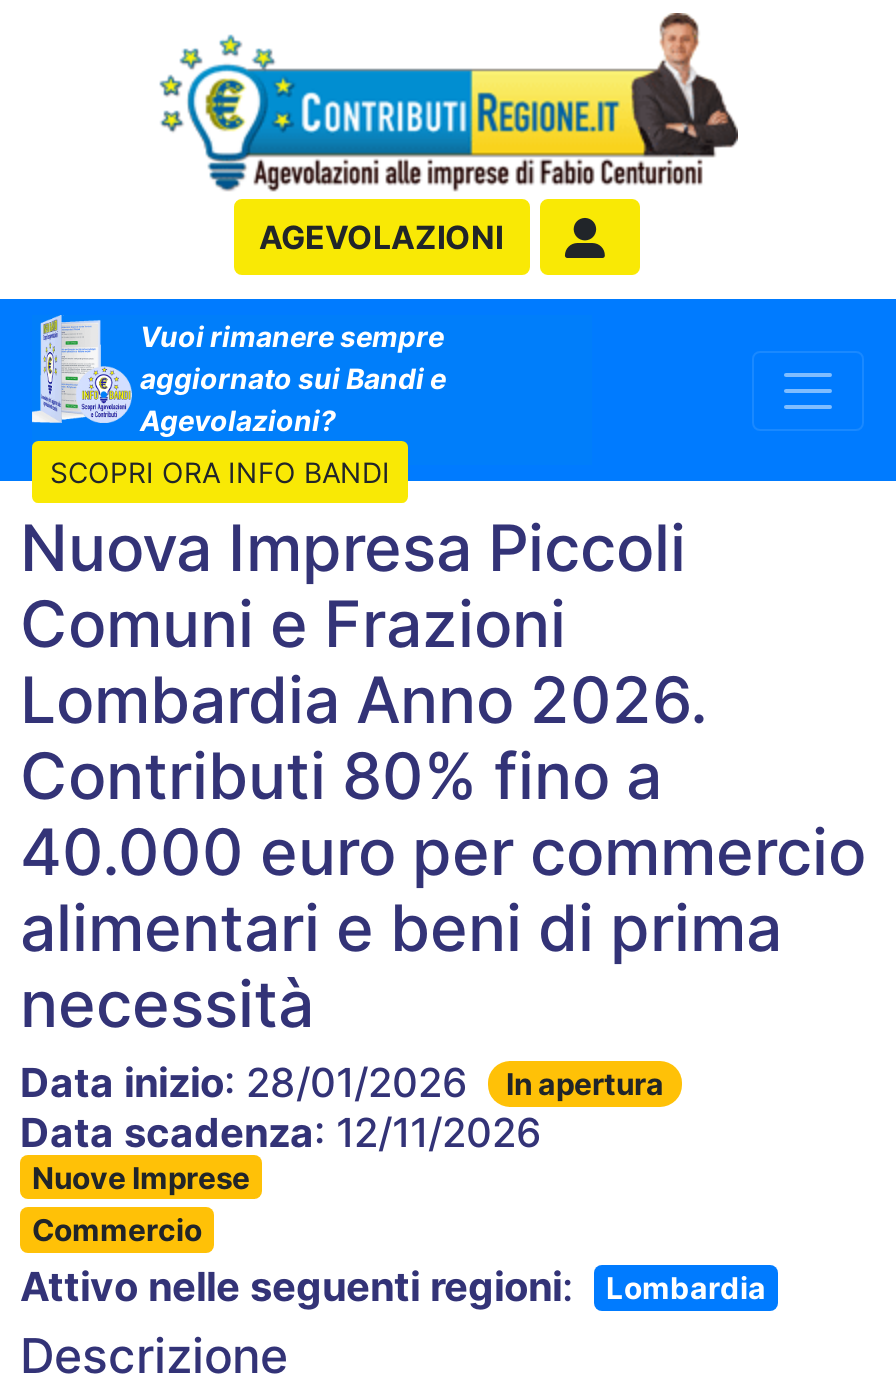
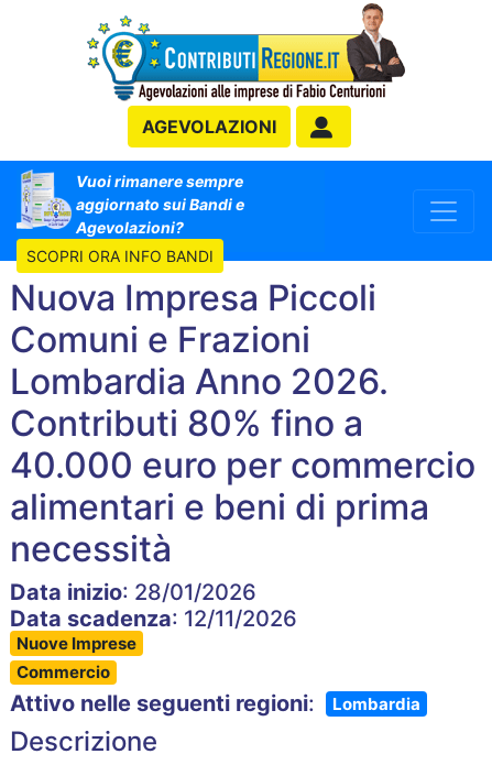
- Data inizio: 28/01/2026 In apertura
+ Data inizio: 28/01/2026
